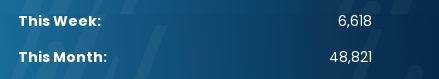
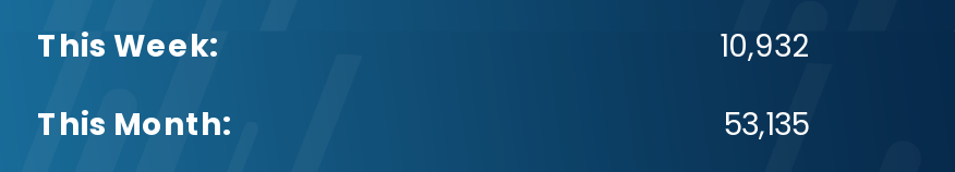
- 6,618
+ 10,932

- 48,821
+ 53,135
